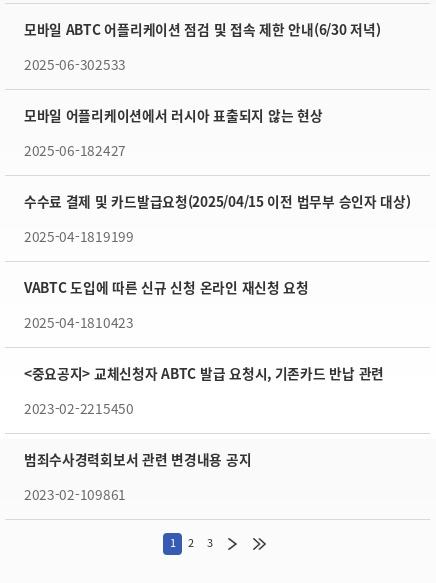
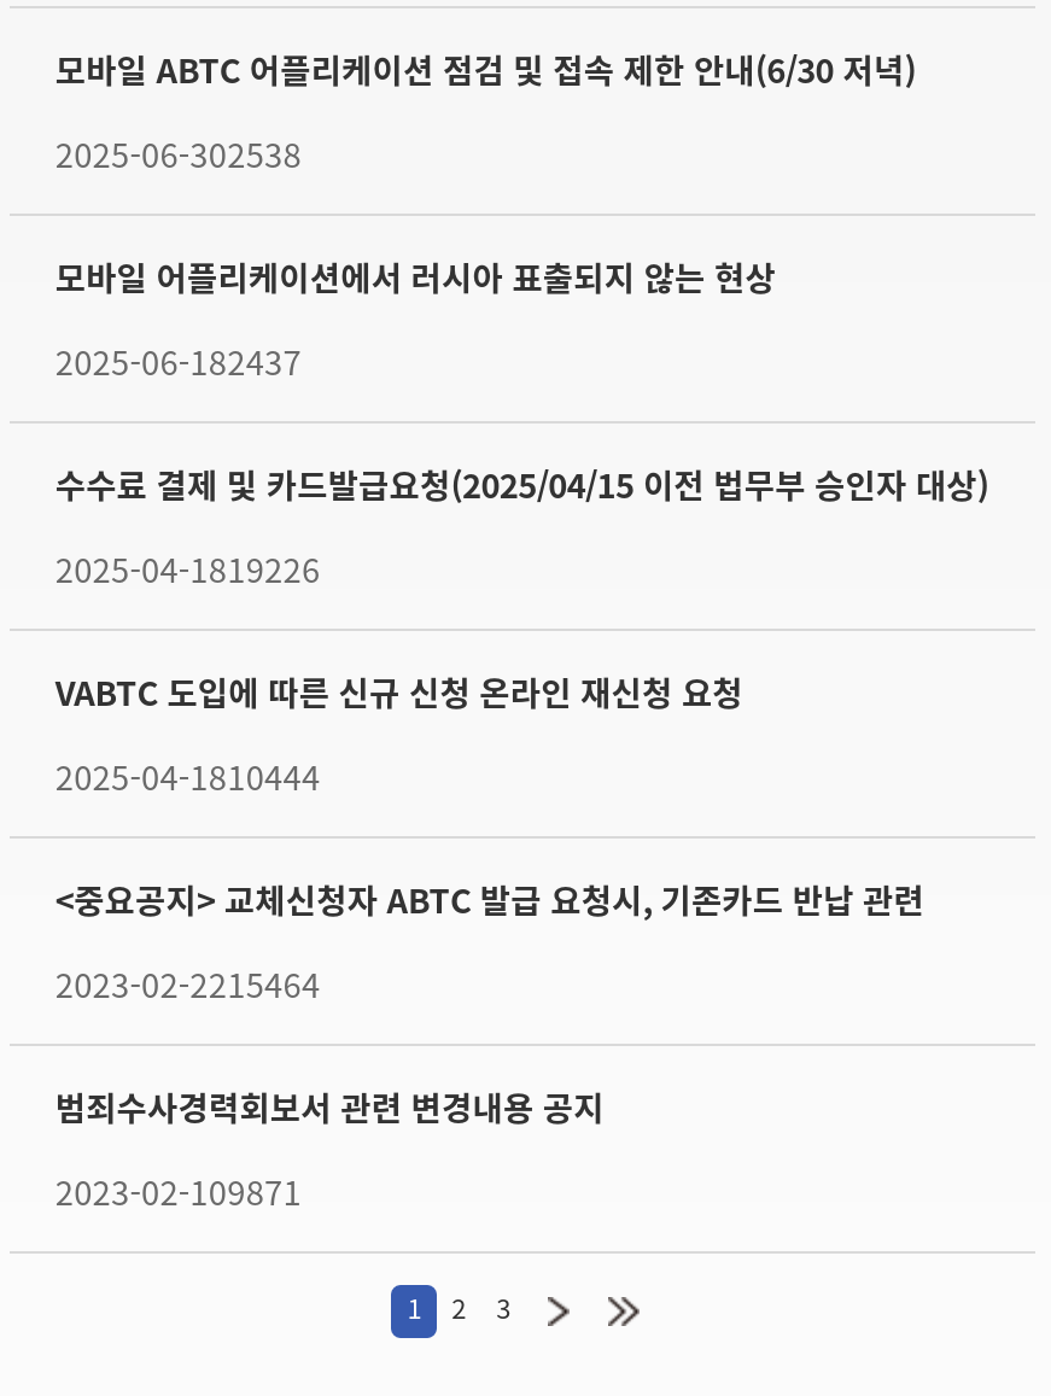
- 2025-06-302533
+ 2025-06-302538

- 2025-06-182427
+ 2025-06-182437

- 2025-04-1819199
+ 2025-04-1819226

- 2025-04-1810423
+ 2025-04-1810444

- 2023-02-2215450
+ 2023-02-2215464

- 2023-02-109861
+ 2023-02-109871
